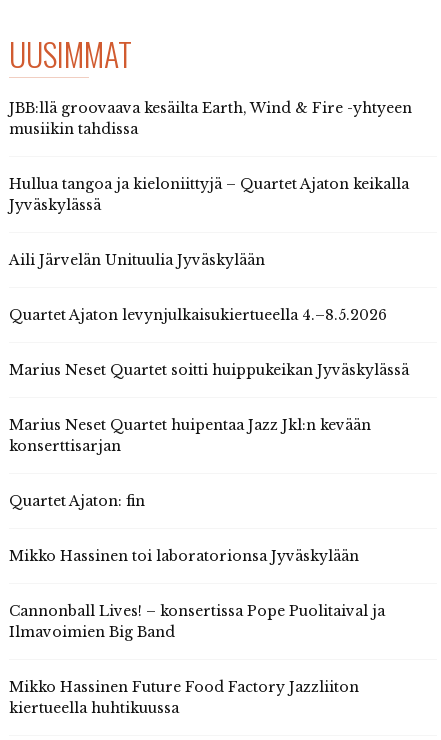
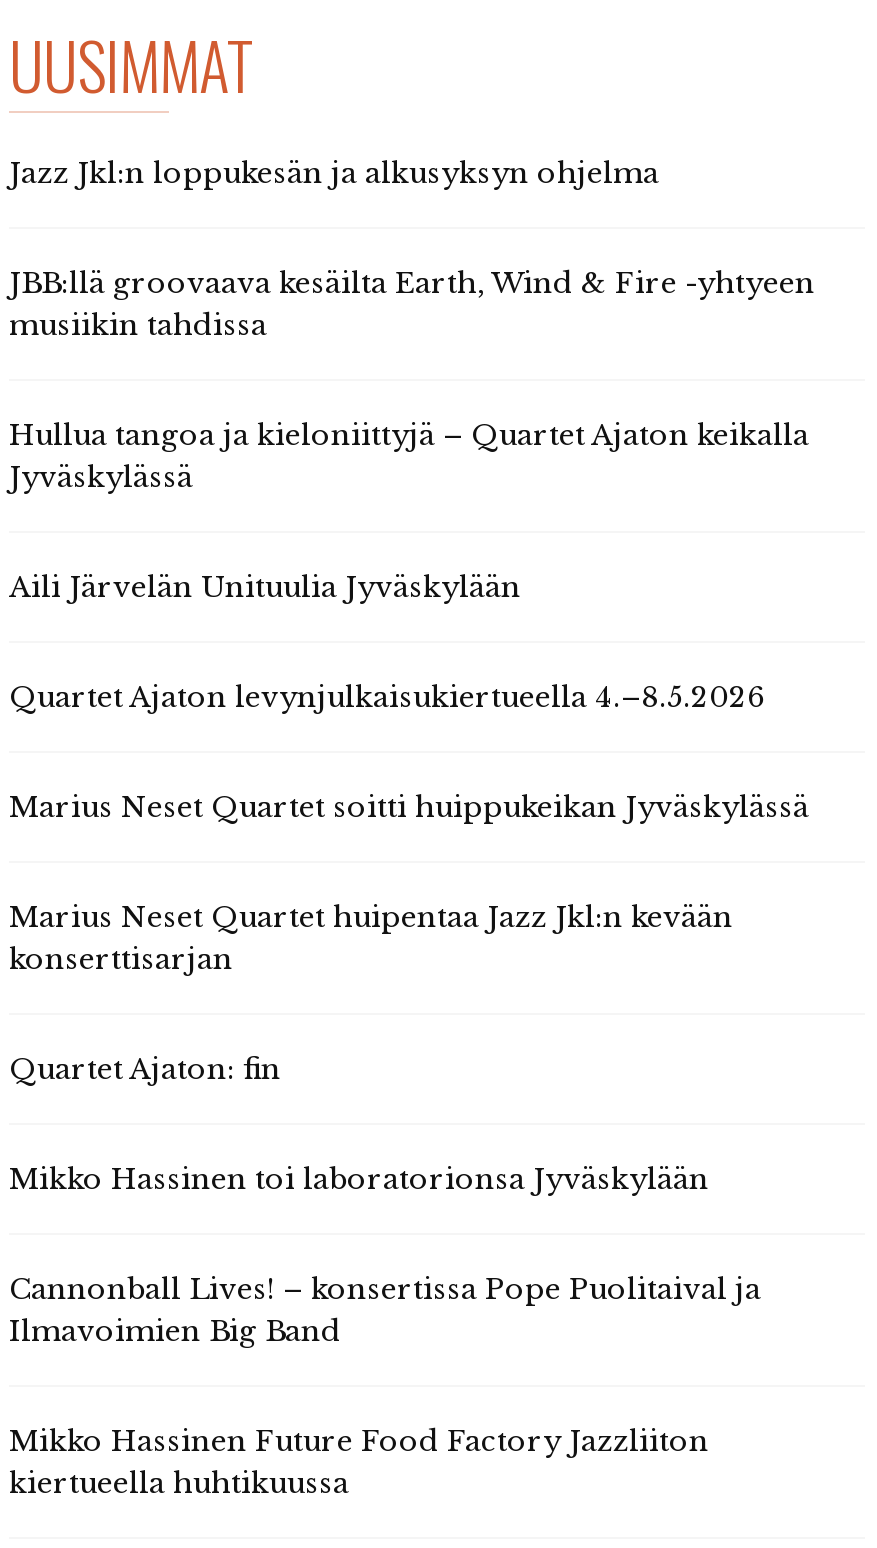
+ Jazz Jkl:n loppukesän ja alkusyksyn ohjelma
